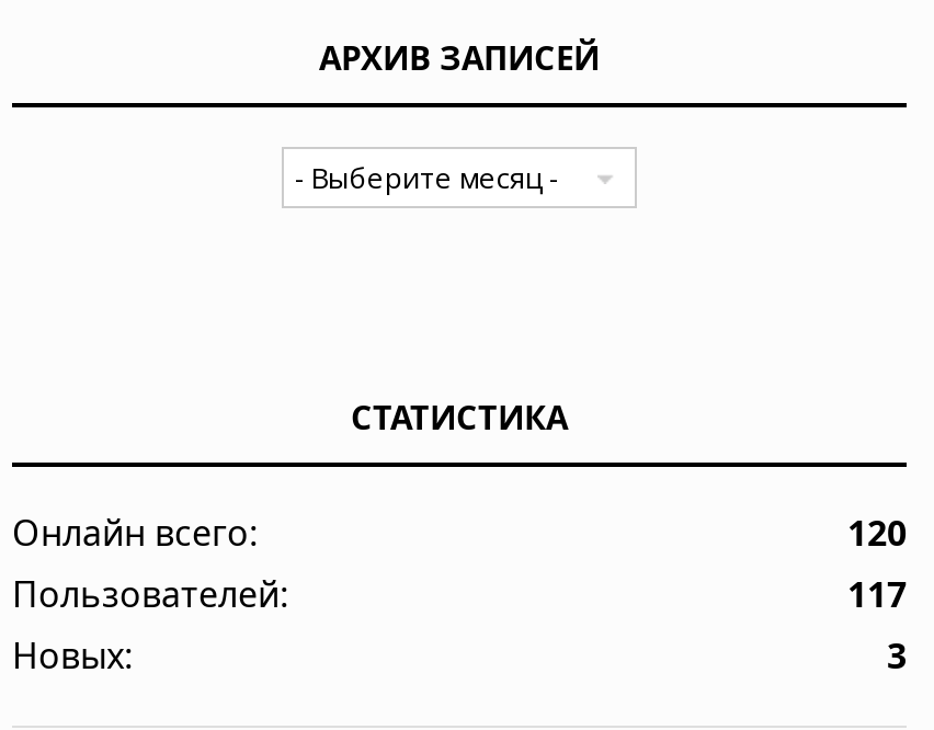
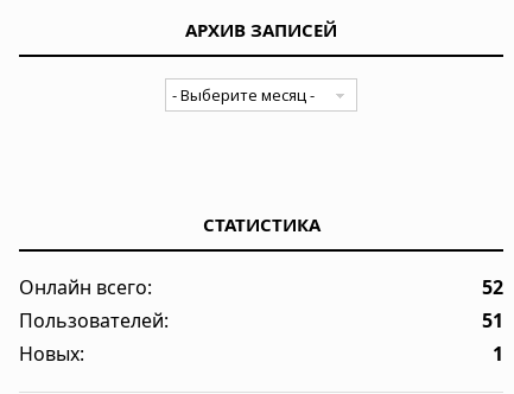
- 120
+ 52

- 117
+ 51

- 3
+ 1
